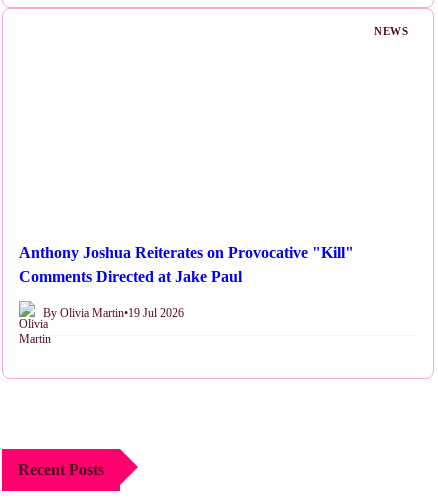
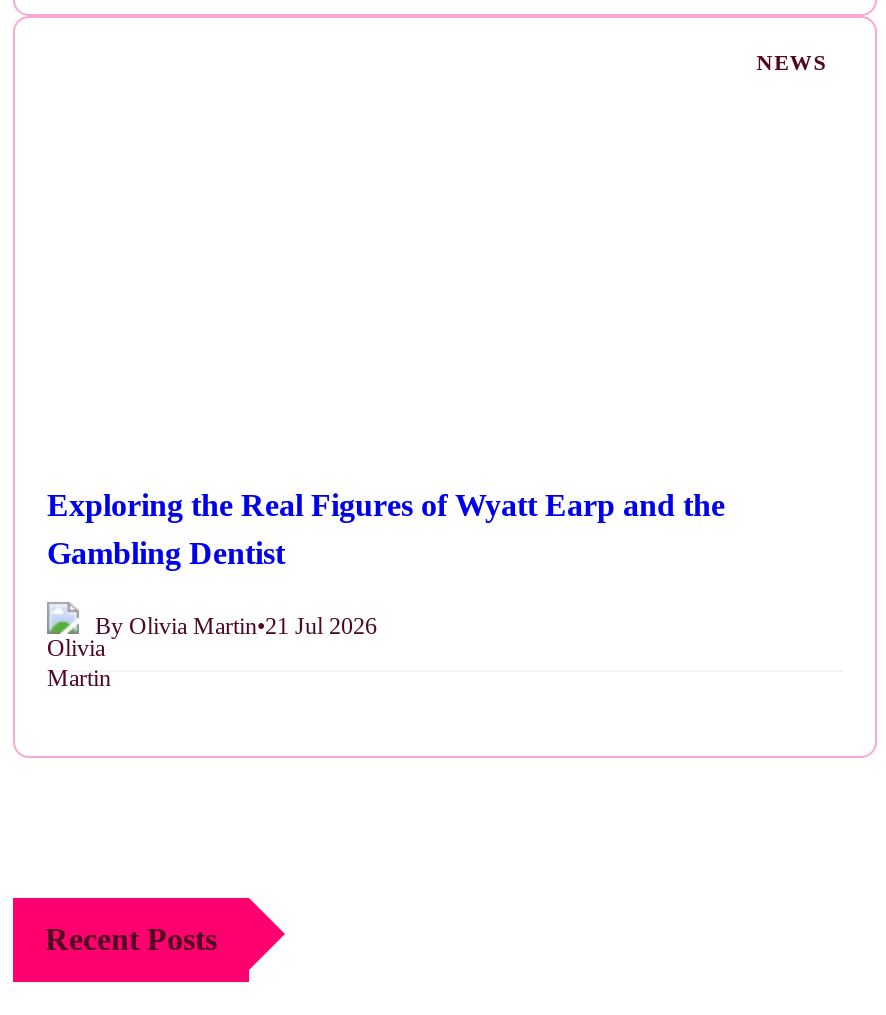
- Anthony Joshua Reiterates on Provocative "Kill"
- Comments Directed at Jake Paul
+ Exploring the Real Figures of Wyatt Earp and the
+ Gambling Dentist

- By Olivia Martin•19 Jul 2026
+ By Olivia Martin•21 Jul 2026
